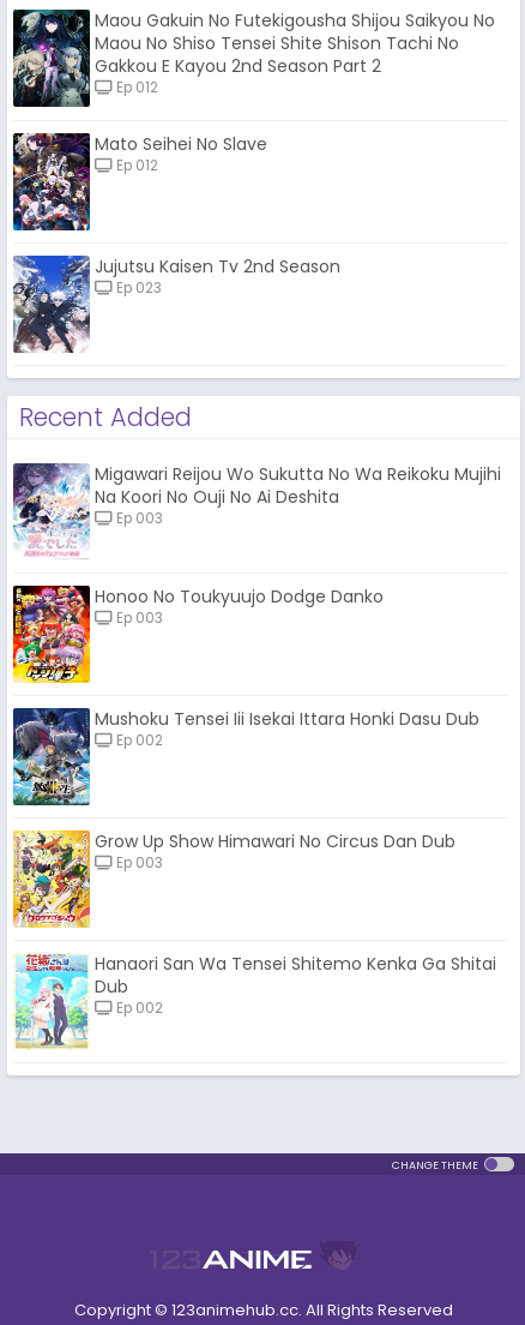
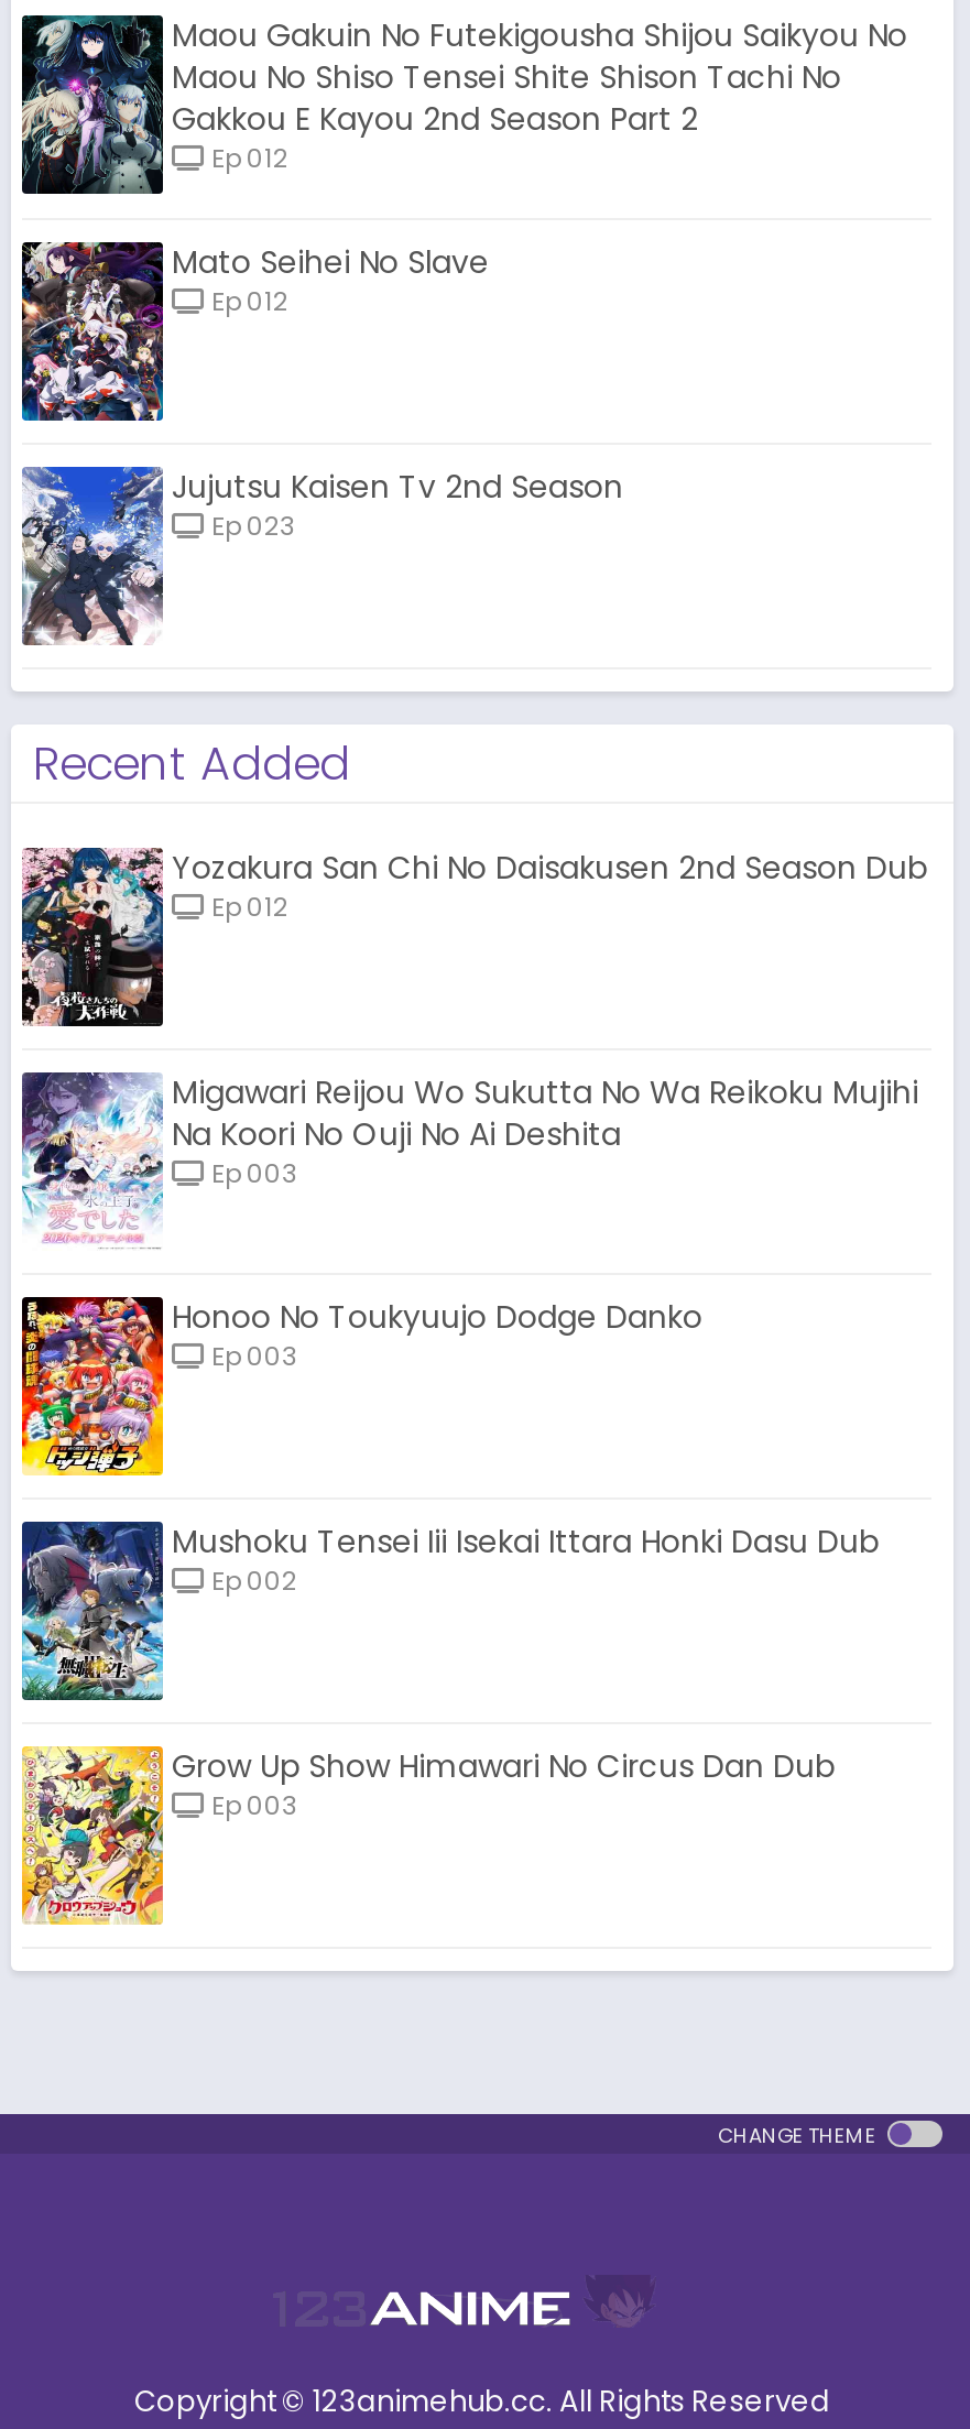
+ [image]
+ Yozakura San Chi No Daisakusen 2nd Season Dub
+ Ep 012

moved down: [image] | Migawari Reijou Wo Sukutta No Wa Reikoku Mujihi | Na Koori No Ouji No Ai Deshita | ... | Grow Up Show Himawari No Circus Dan Dub | Ep 003

moved down: [image]

- [image]
- Hanaori San Wa Tensei Shitemo Kenka Ga Shitai
- Dub
- Ep 002
